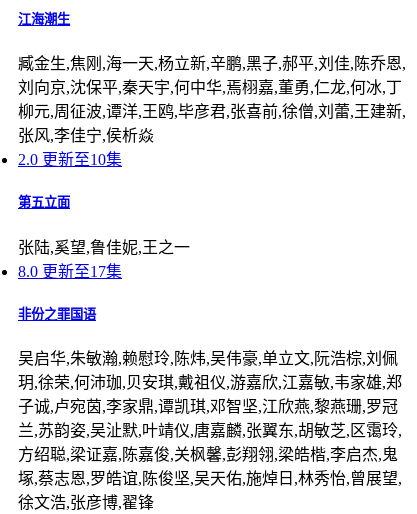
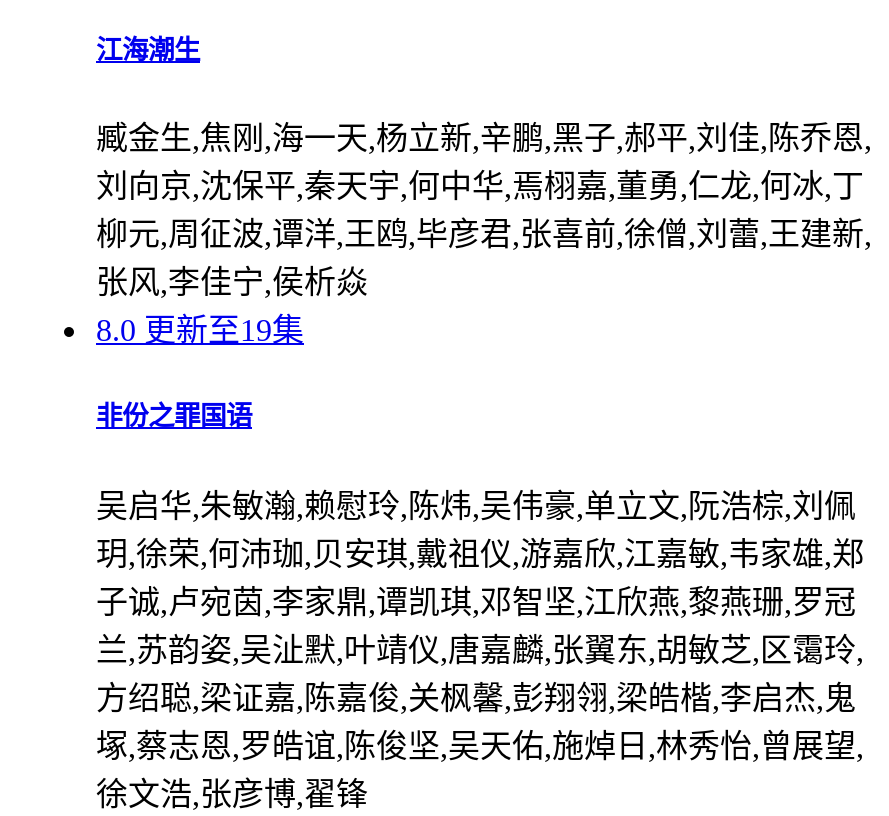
- 2.0 更新至10集
- 第五立面
- 张陆,奚望,鲁佳妮,王之一
- 8.0 更新至17集
+ 8.0 更新至19集
